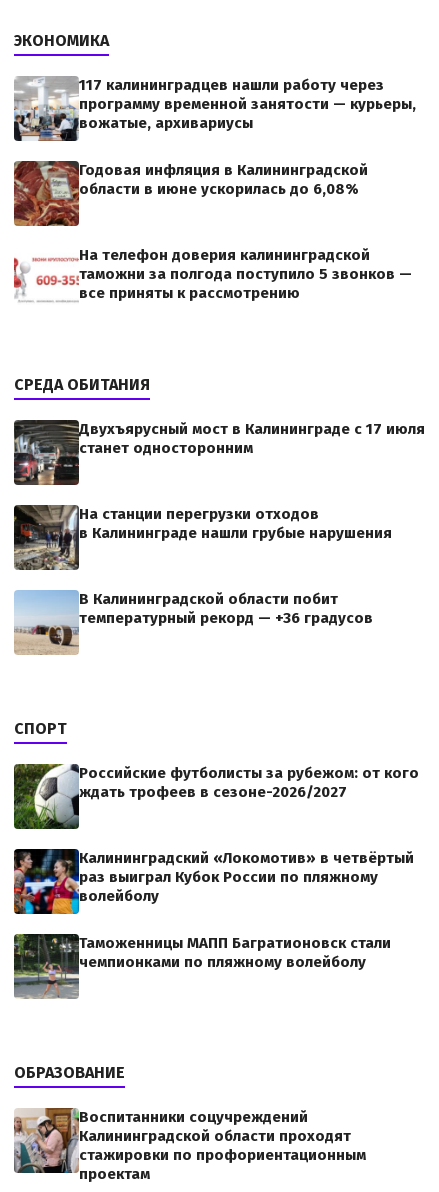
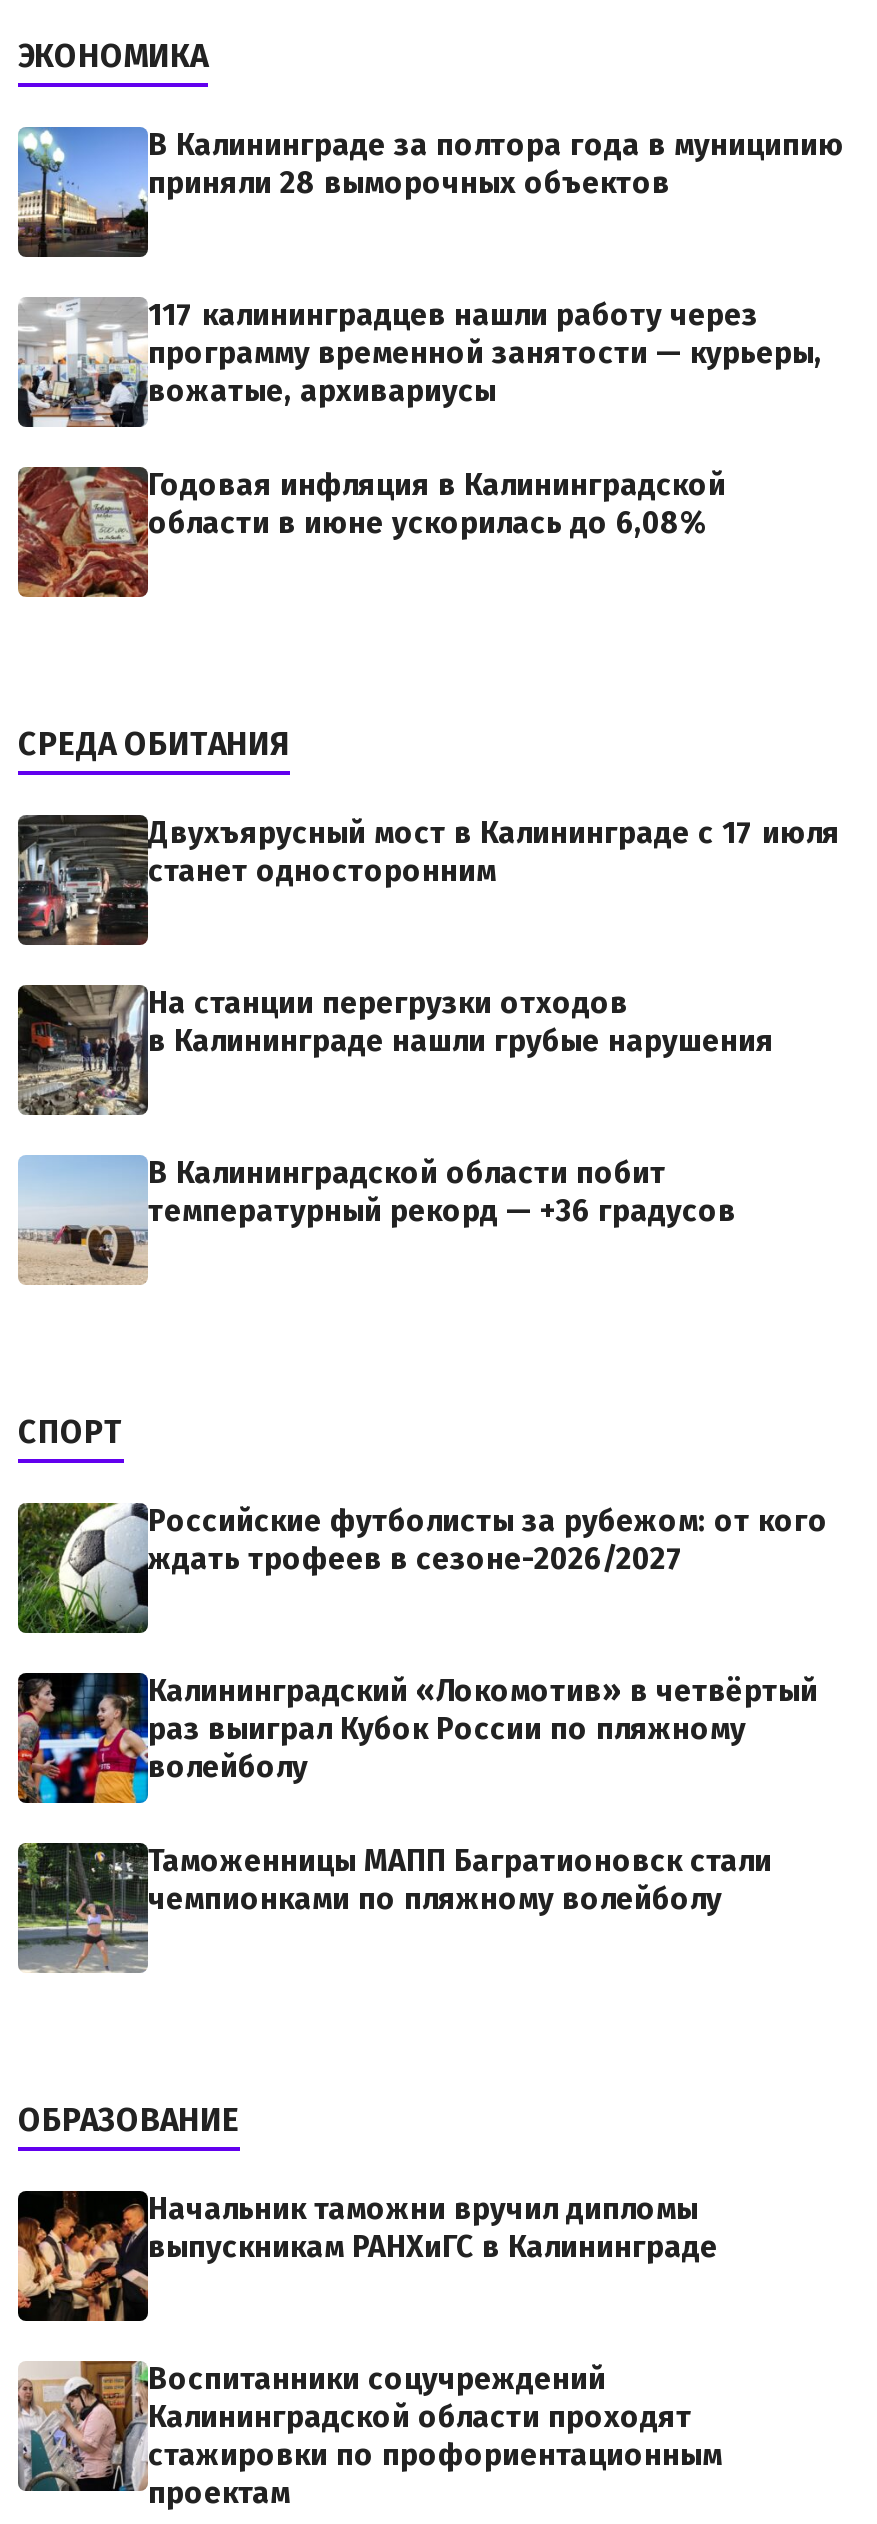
+ [image]
+ В Калининграде за полтора года в муниципию
+ приняли 28 выморочных объектов

- [image]
- На телефон доверия калининградской
- таможни за полгода поступило 5 звонков —
- все приняты к рассмотрению

+ [image]
+ Начальник таможни вручил дипломы
+ выпускникам РАНХиГС в Калининграде
